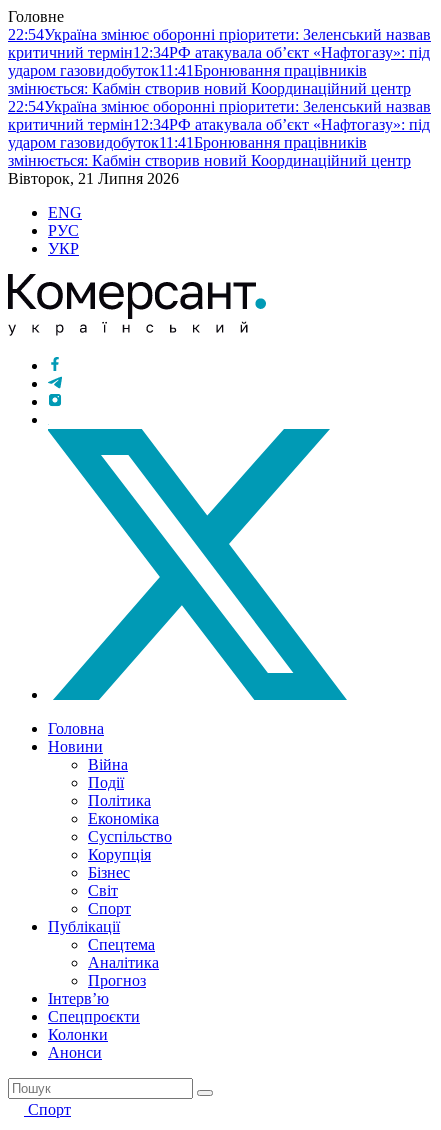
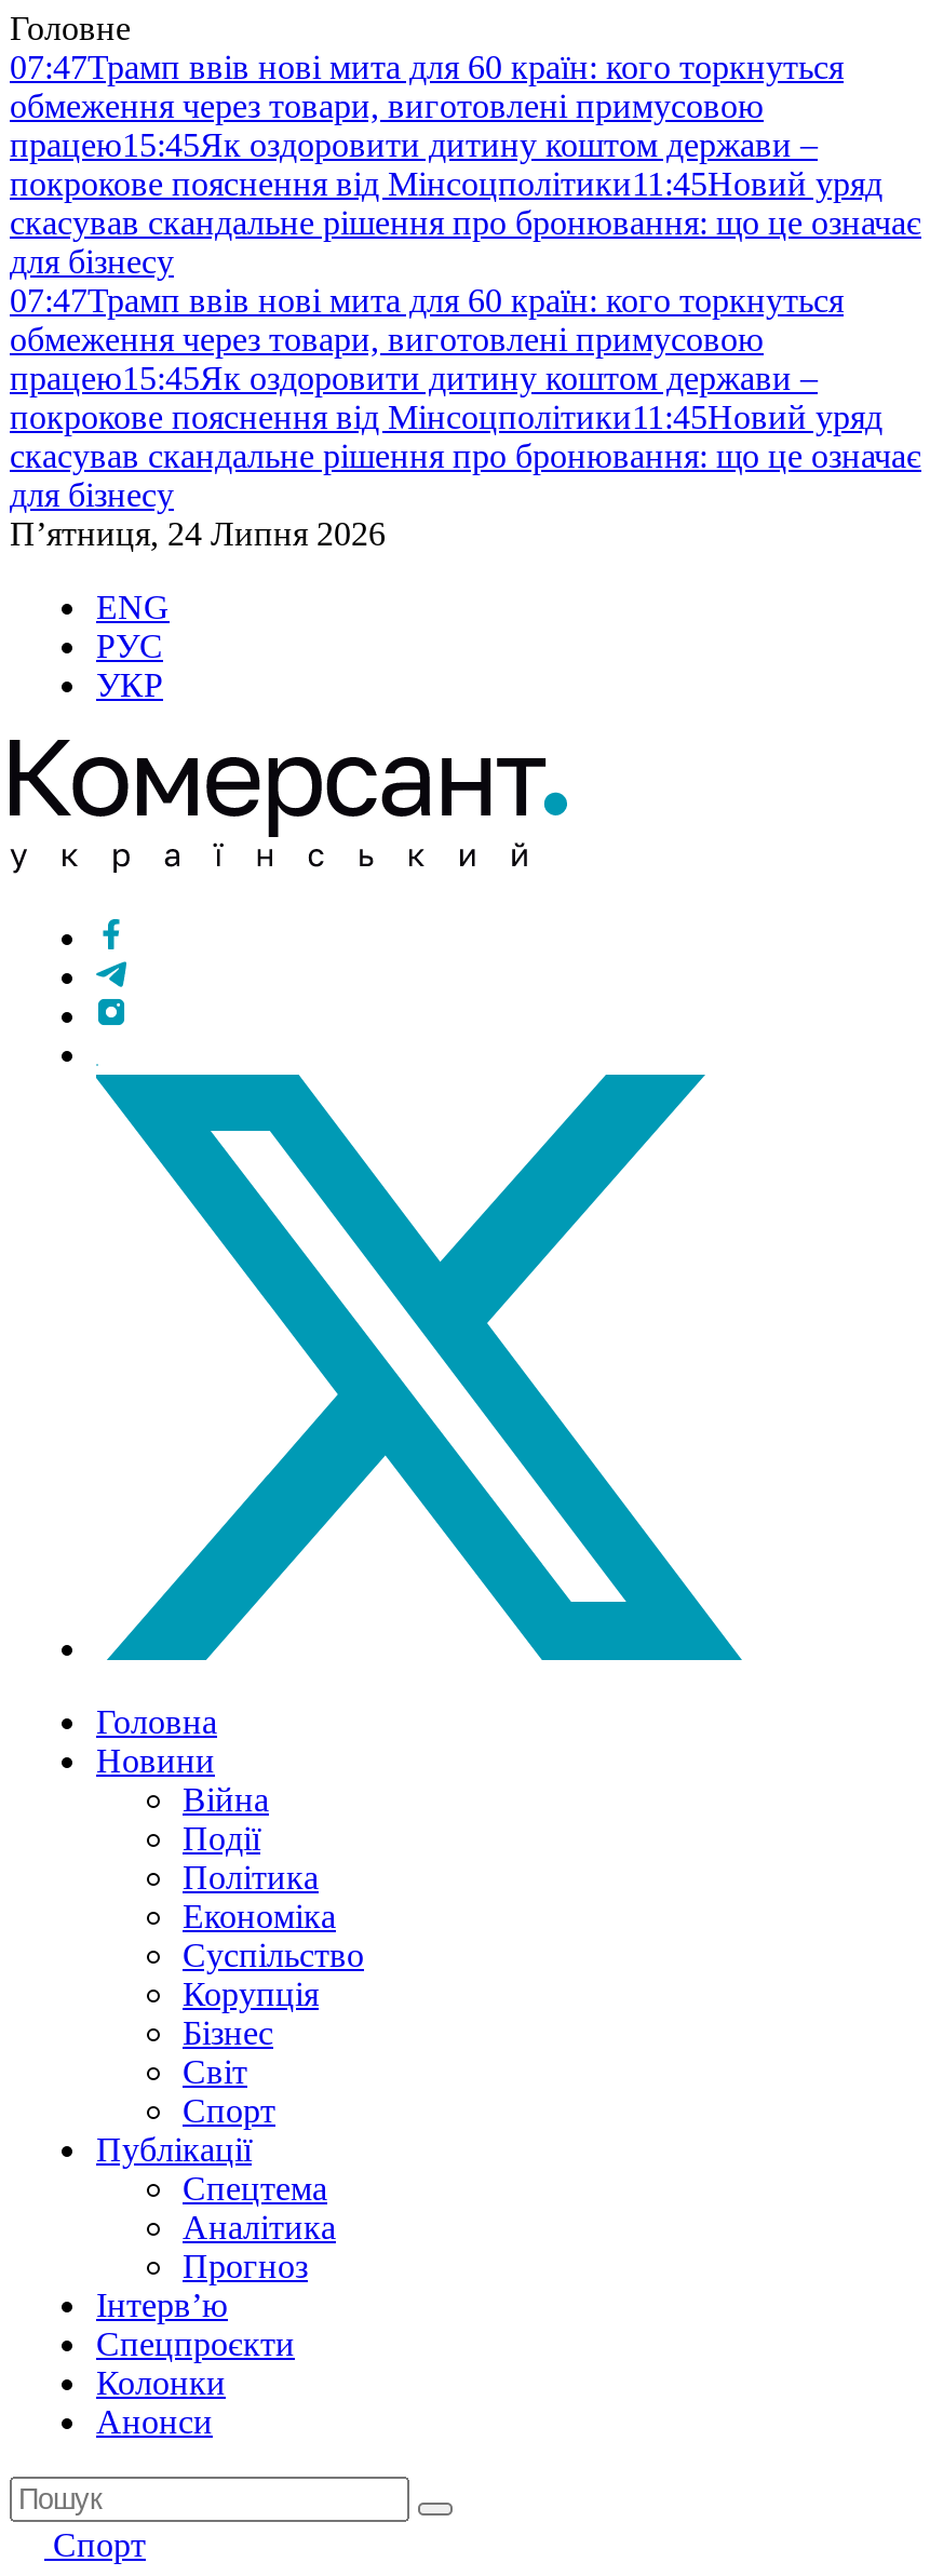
- 22:54Україна змінює оборонні пріоритети: Зеленський назвав
- критичний термін 12:34РФ атакувала об’єкт «Нафтогазу»: під
- ударом газовидобуток11:41Бронювання працівників
- змінюється: Кабмін створив новий Координаційний центр
- 22:54Україна змінює оборонні пріоритети: Зеленський назвав
- критичний термін 12:34РФ атакувала об’єкт «Нафтогазу»: під
- ударом газовидобуток11:41Бронювання працівників
- змінюється: Кабмін створив новий Координаційний центр
- Вівторок, 21 Липня 2026
+ 07:47Трамп ввів нові мита для 60 країн: кого торкнуться
+ обмеження через товари, виготовлені примусовою
+ працею15:45Як оздоровити дитину коштом держави –
+ покрокове пояснення від Мінсоцполітики11:45Новий уряд
+ скасував скандальне рішення про бронювання: що це означає
+ для бізнесу
+ 07:47Трамп ввів нові мита для 60 країн: кого торкнуться
+ обмеження через товари, виготовлені примусовою
+ працею15:45Як оздоровити дитину коштом держави –
+ покрокове пояснення від Мінсоцполітики11:45Новий уряд
+ скасував скандальне рішення про бронювання: що це означає
+ для бізнесу
+ П’ятниця, 24 Липня 2026
